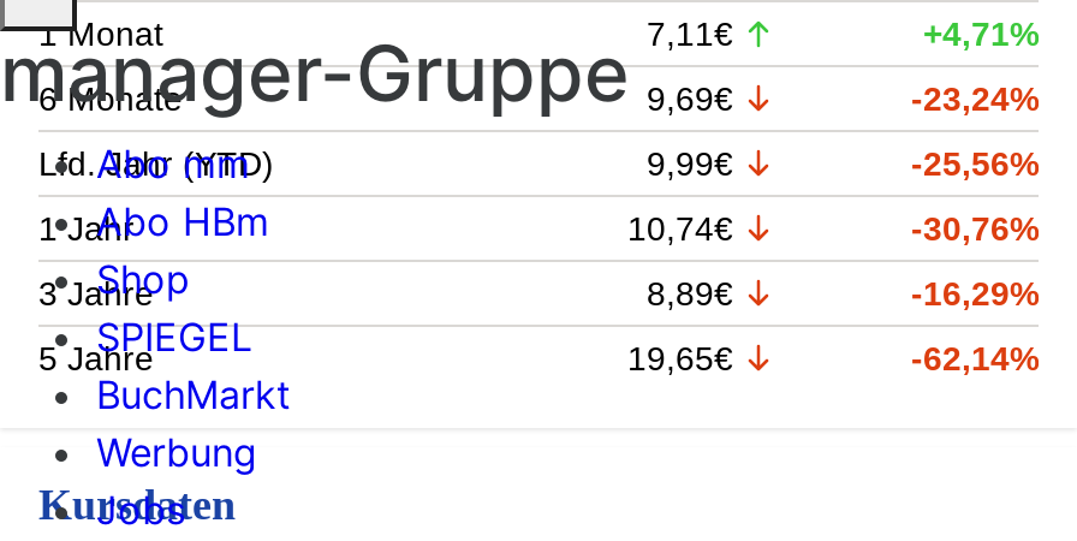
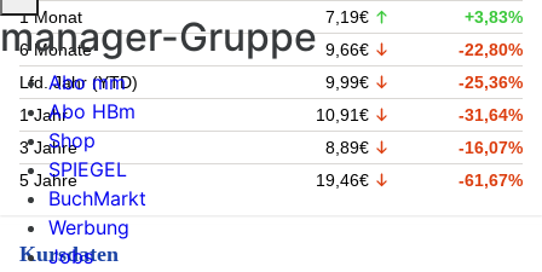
- 7,11€
+ 7,19€

- +4,71%
+ +3,83%

- 9,69€
+ 9,66€

- -23,24%
+ -22,80%

- -25,56%
+ -25,36%

- 10,74€
+ 10,91€

- -30,76%
+ -31,64%

- -16,29%
+ -16,07%

- 19,65€
+ 19,46€

- -62,14%
+ -61,67%
